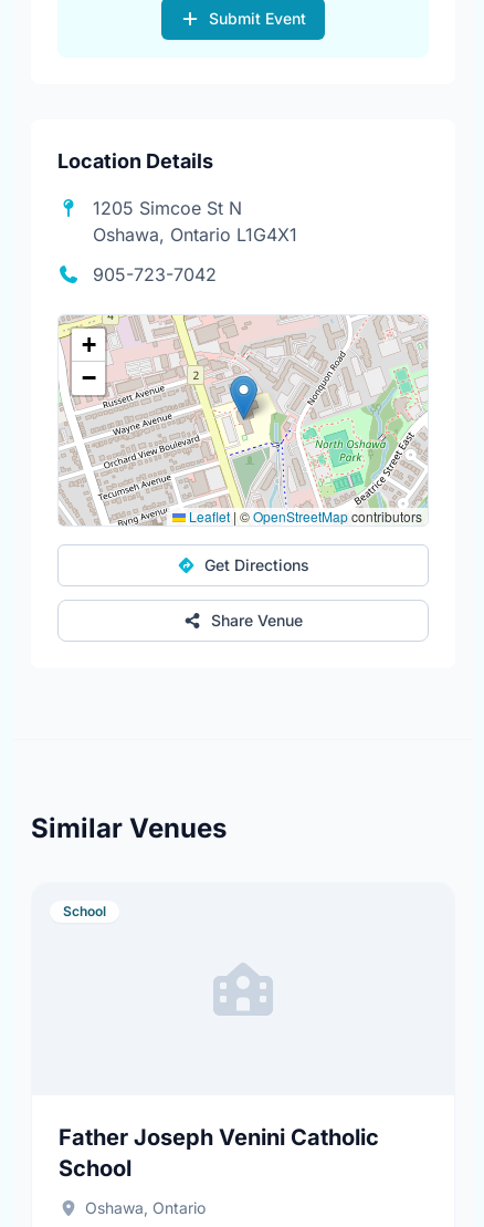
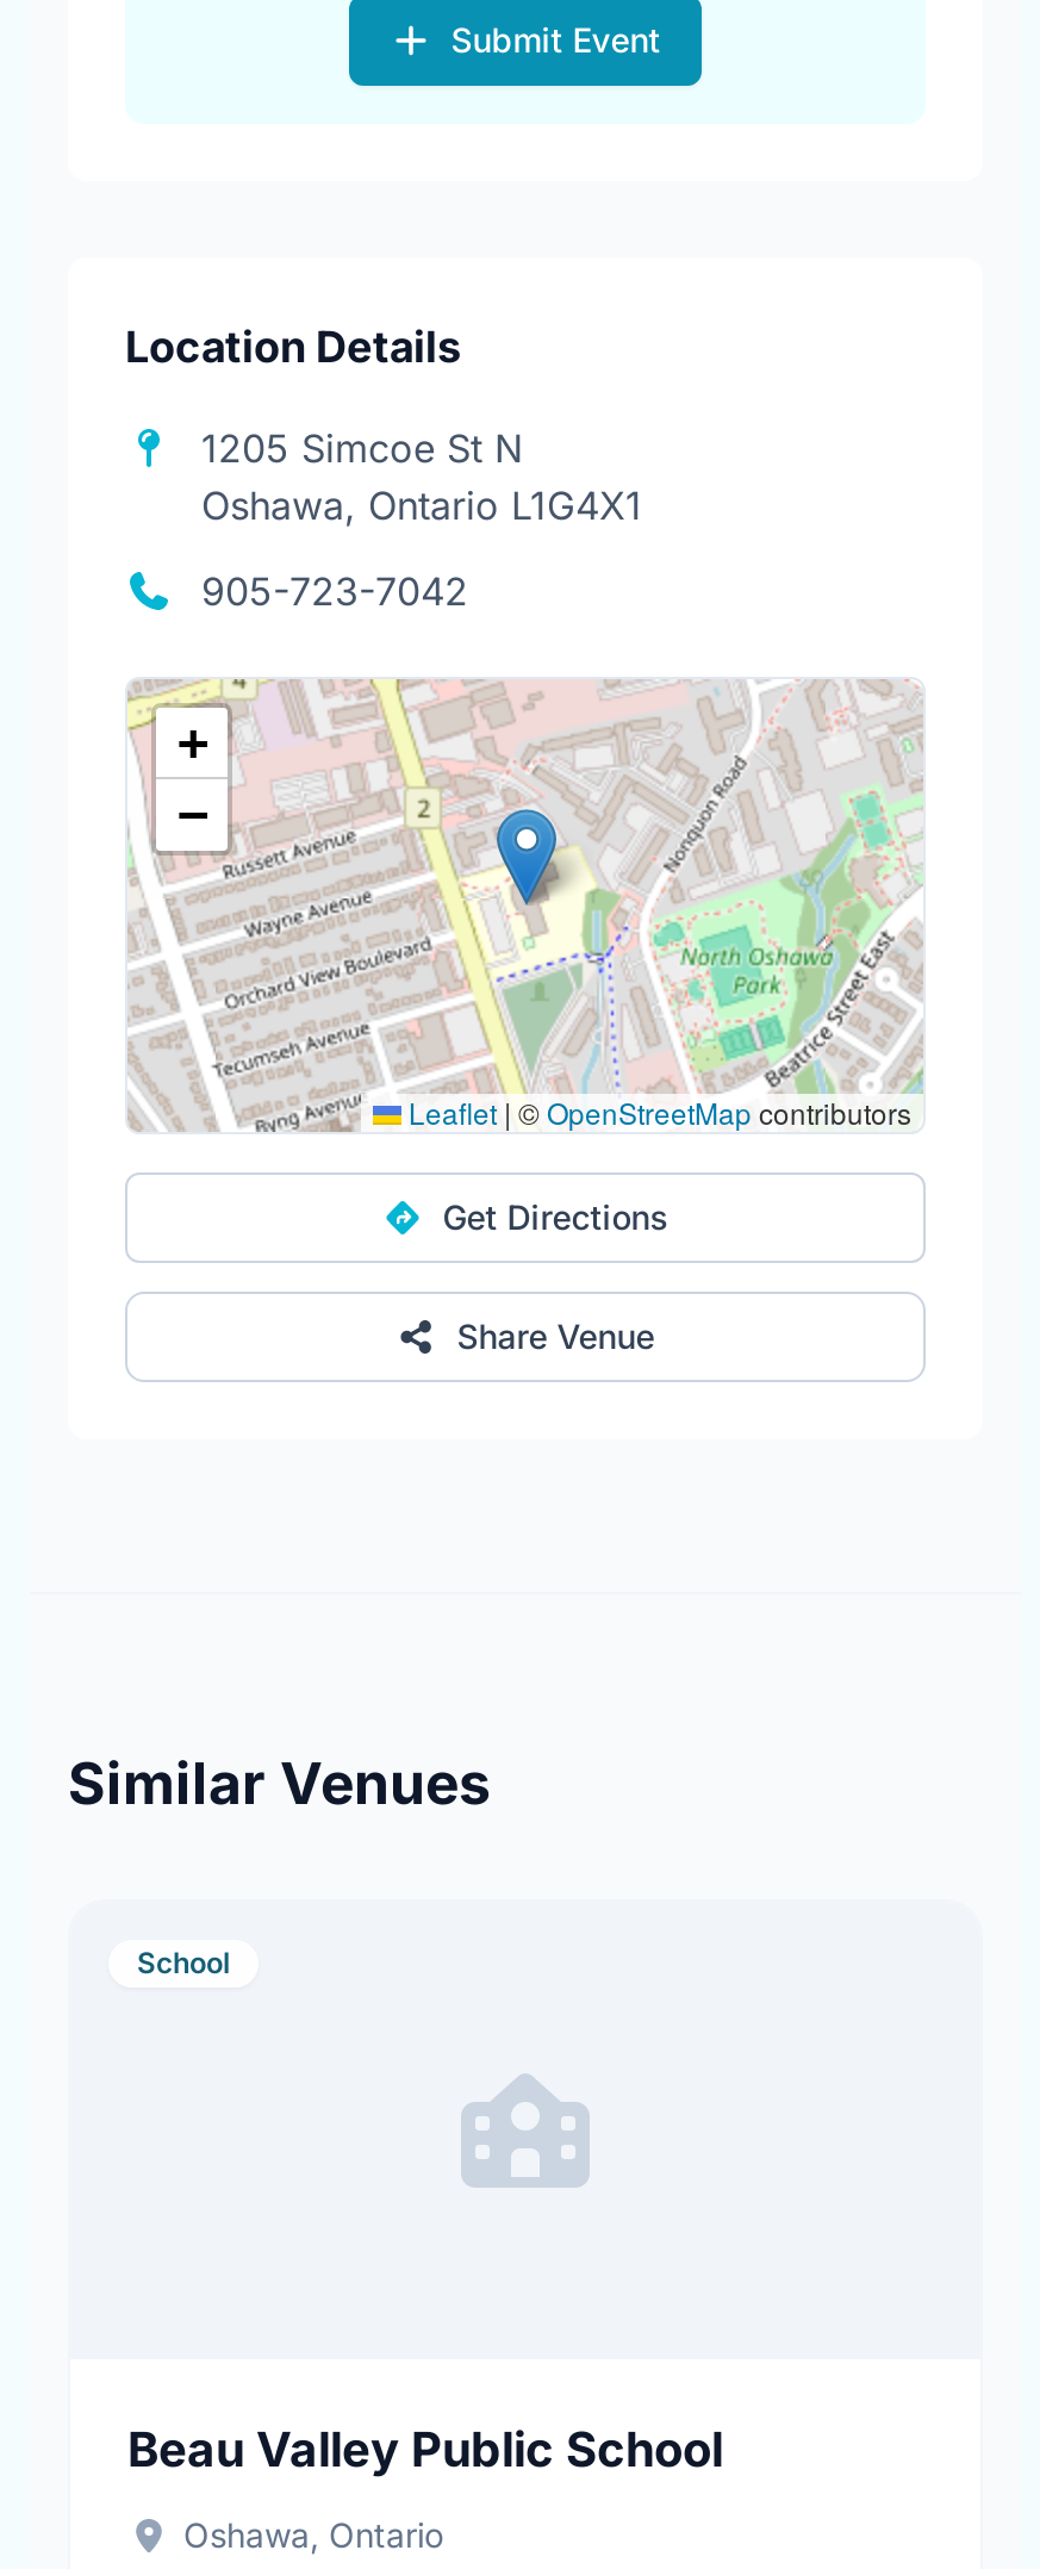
- Father Joseph Venini Catholic
- School
+ Beau Valley Public School
